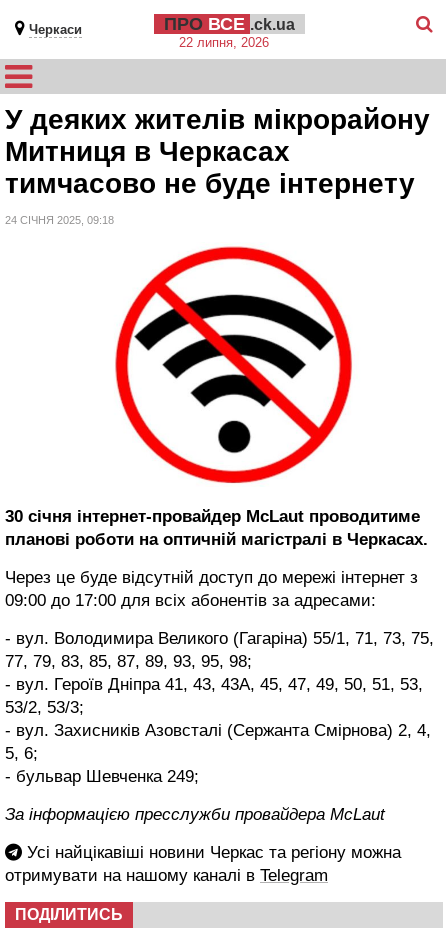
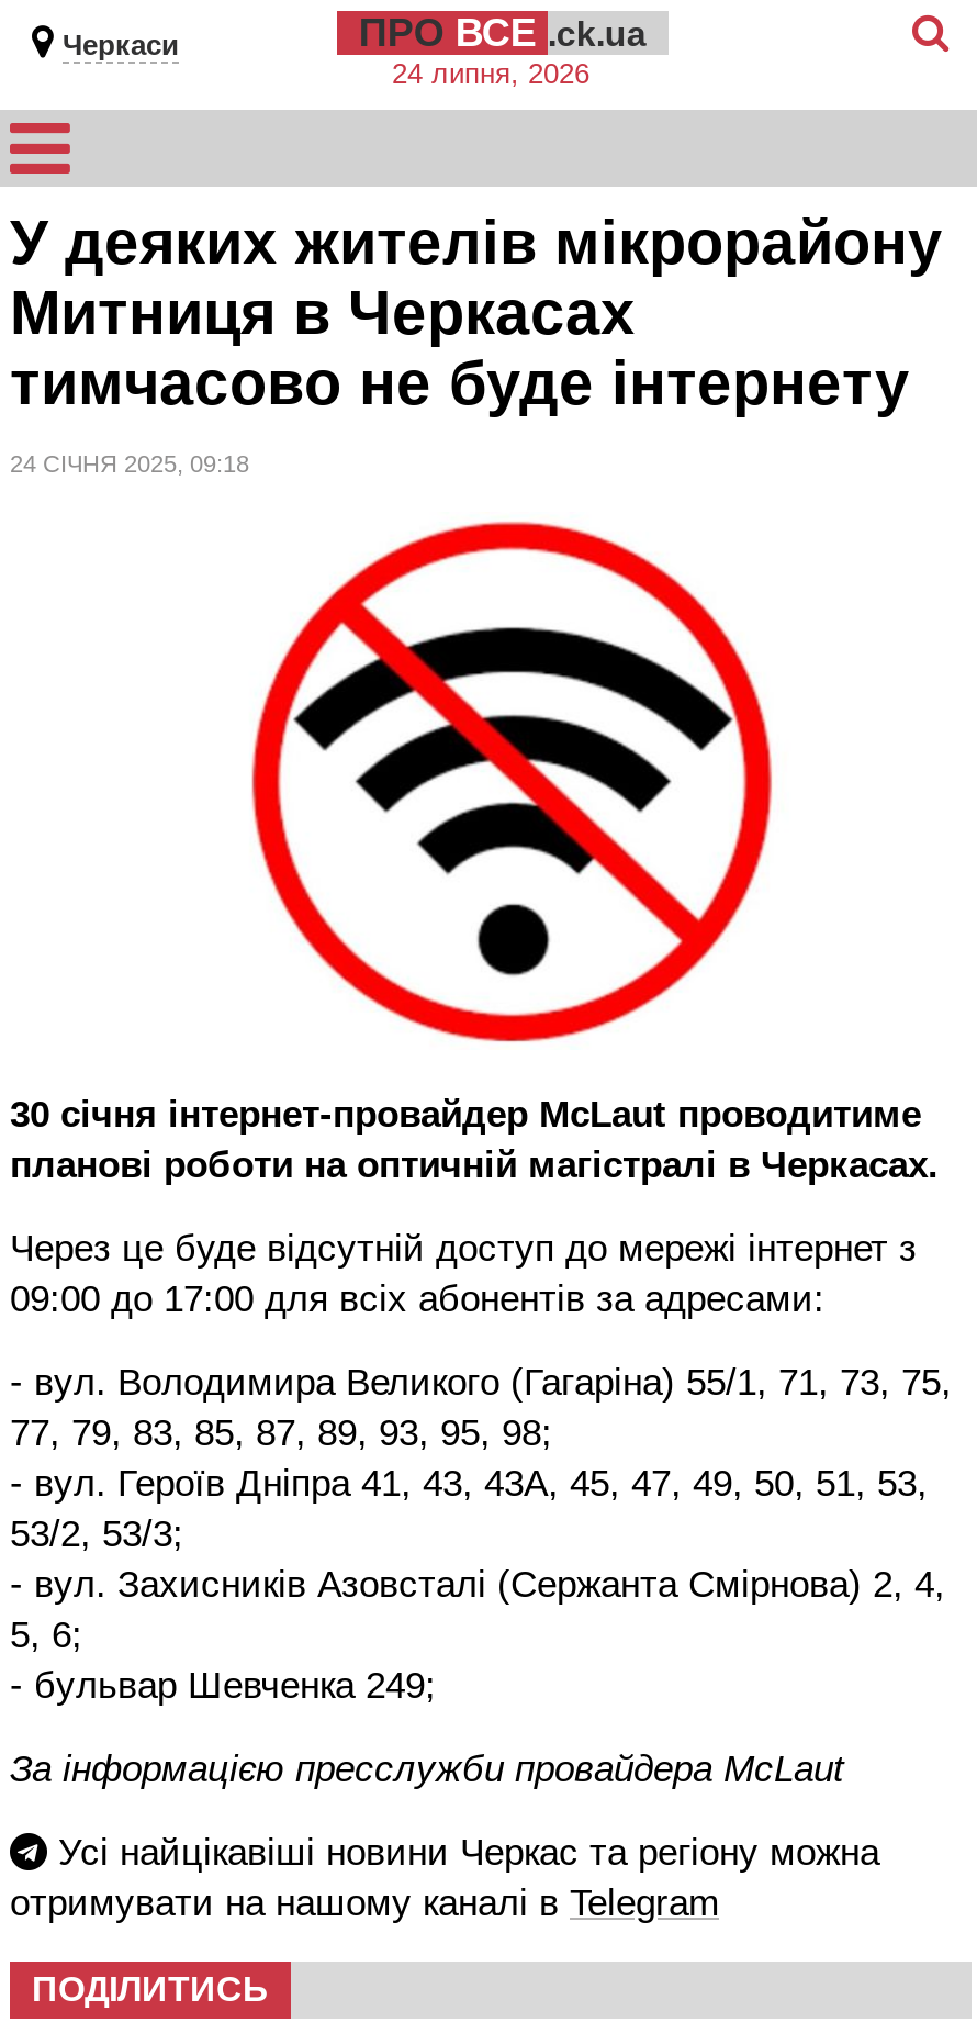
- 22 липня, 2026
+ 24 липня, 2026
